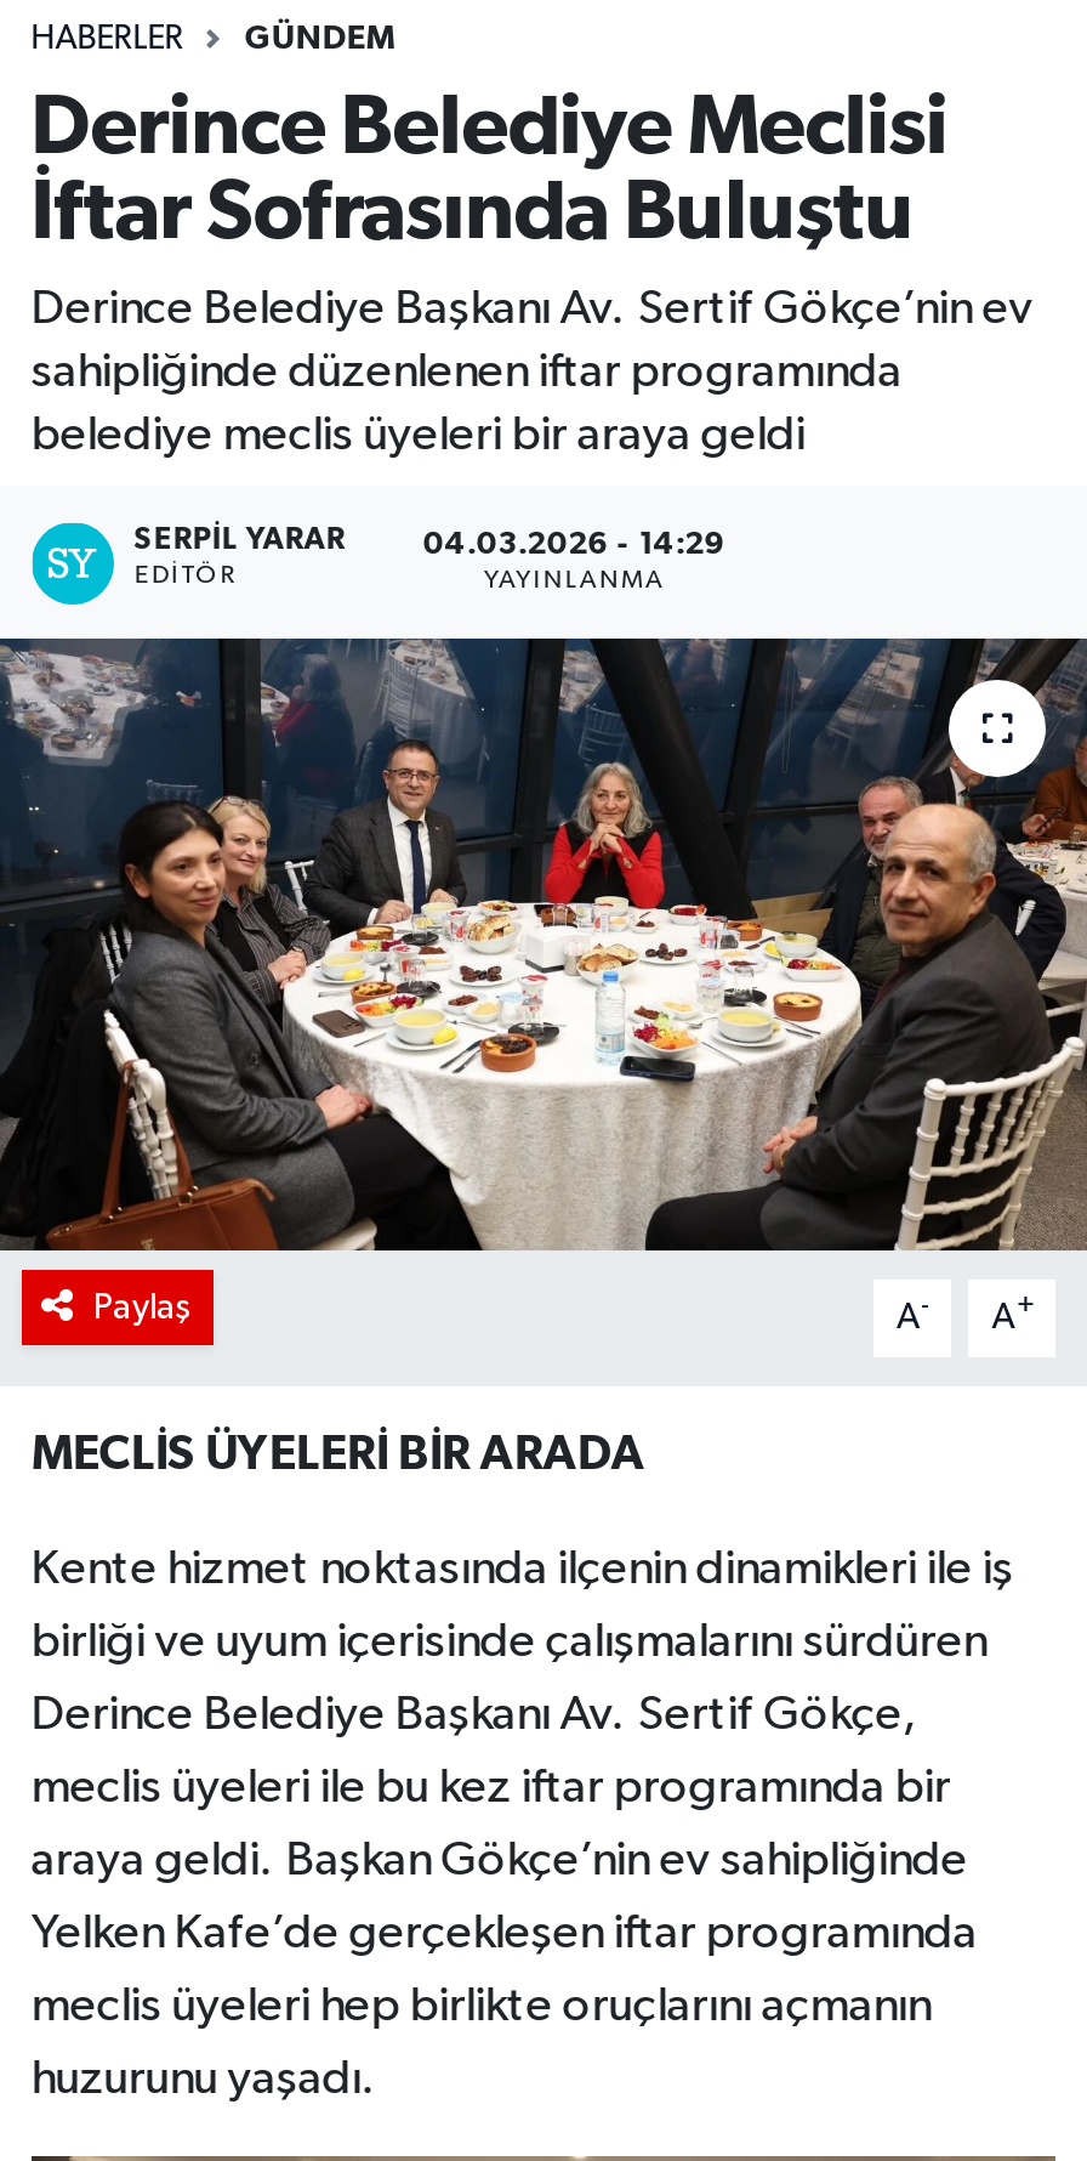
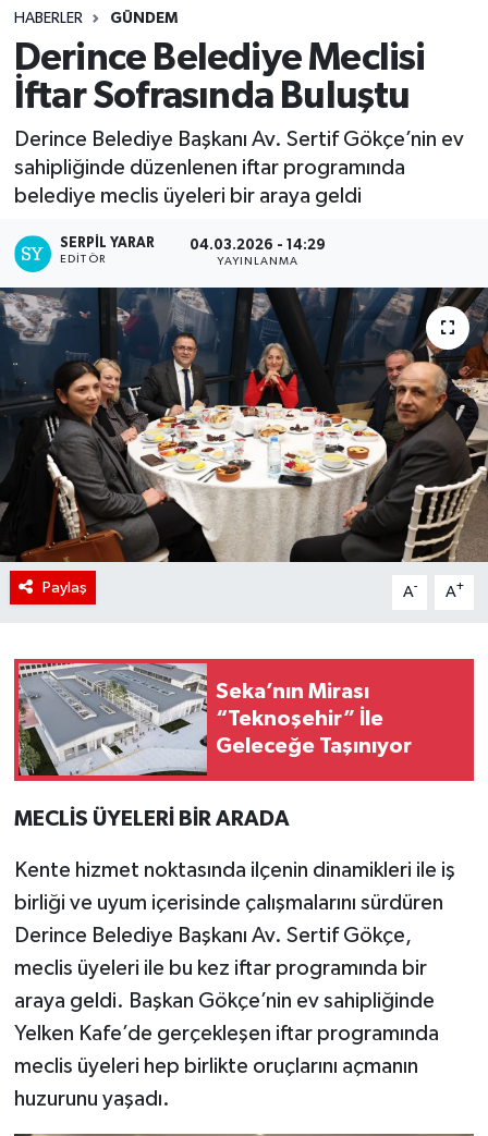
+ [image]
+ Seka’nın Mirası
+ “Teknoşehir” İle
+ Geleceğe Taşınıyor
